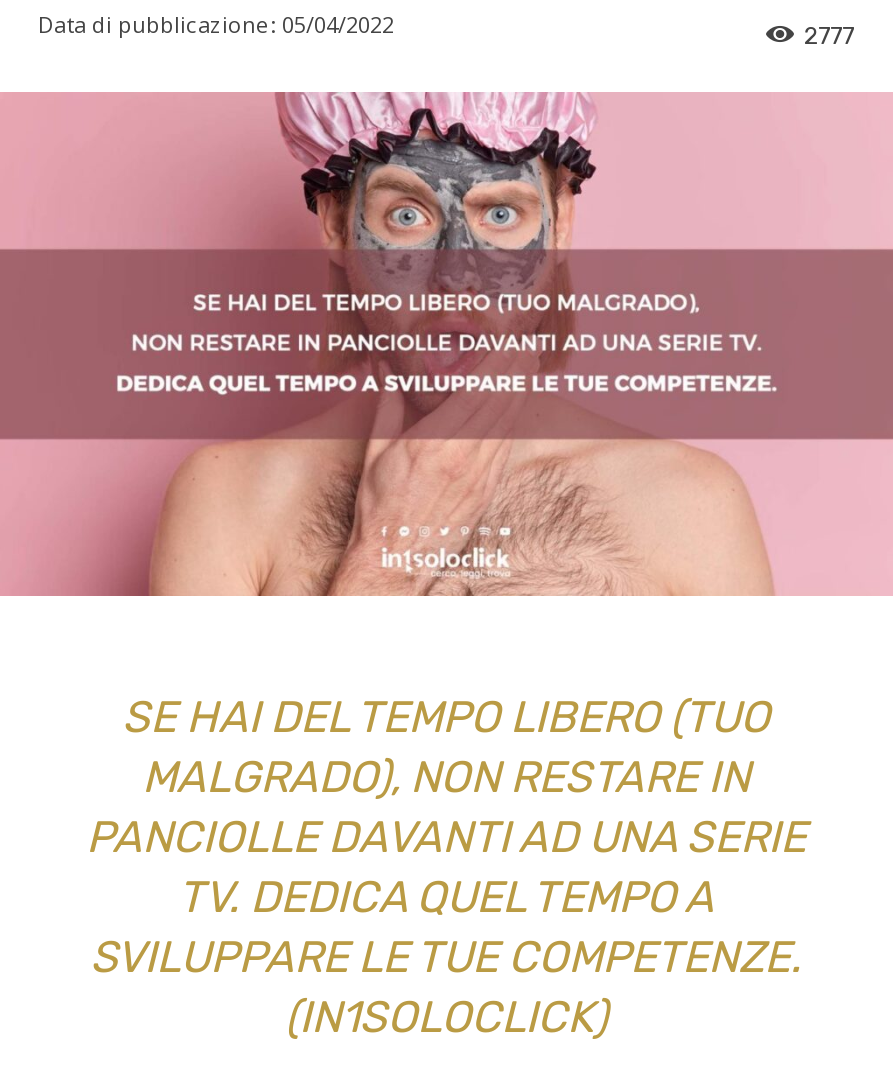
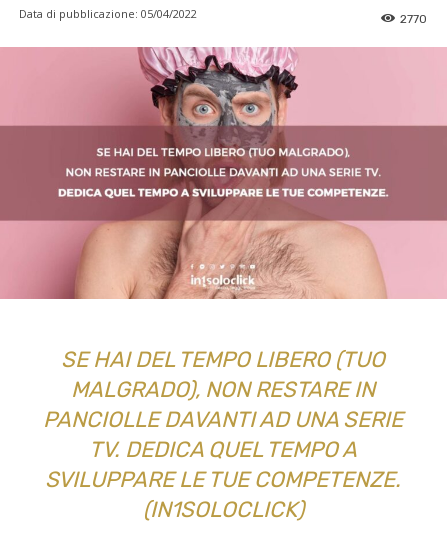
- 2777
+ 2770
